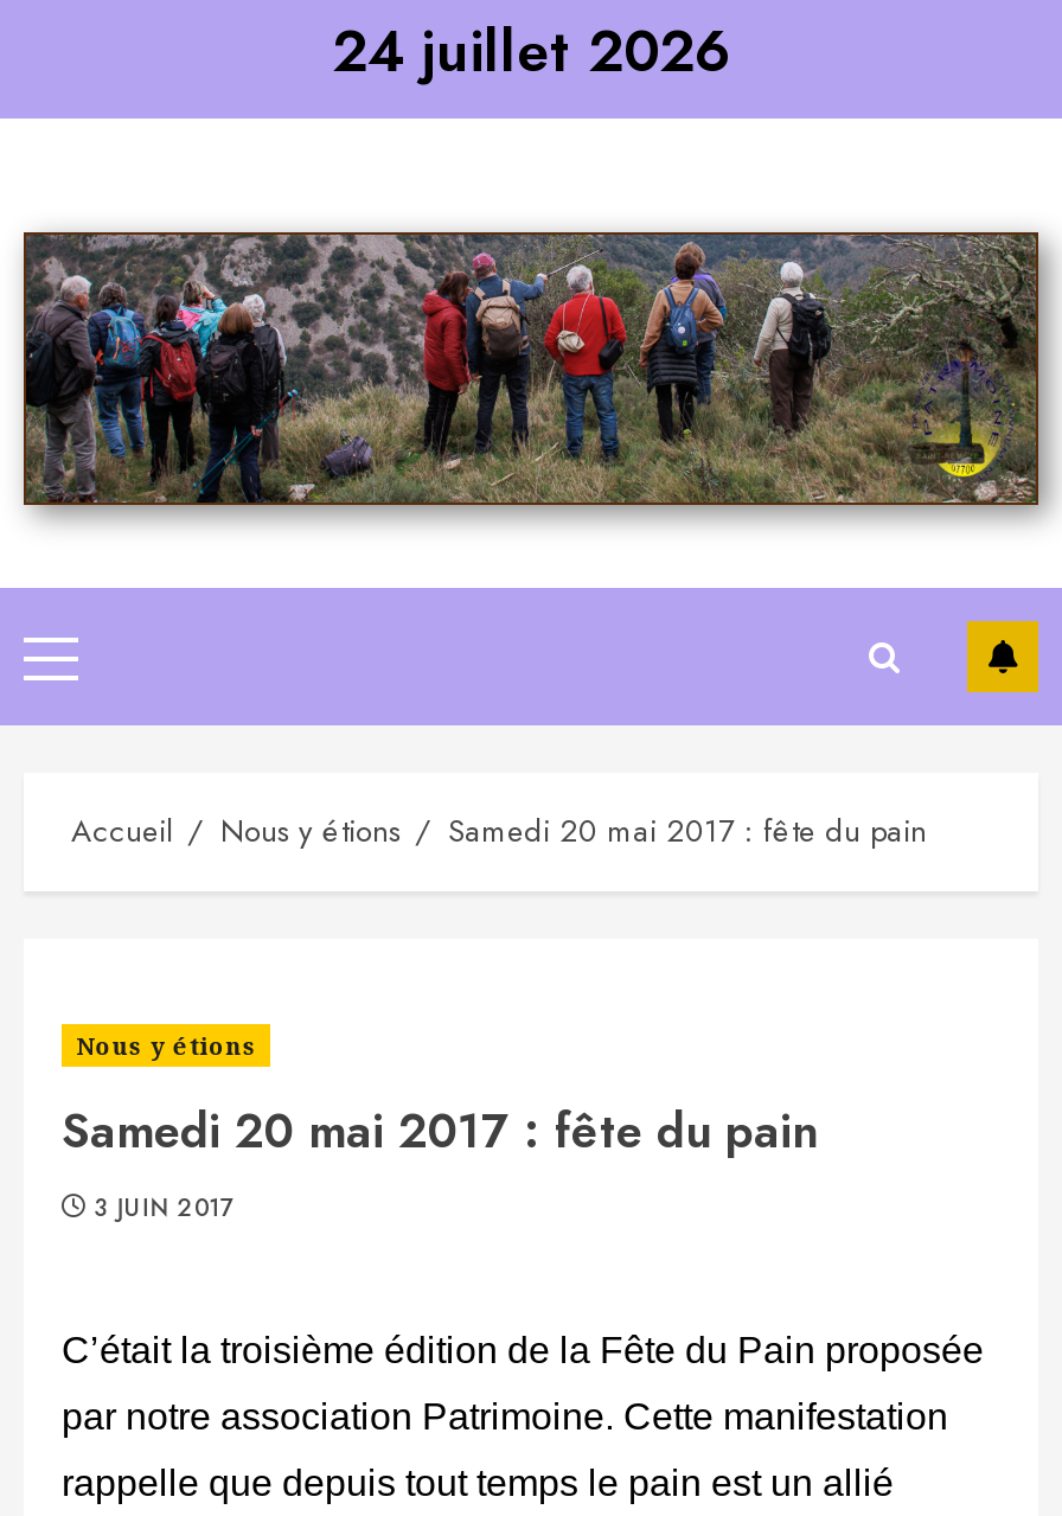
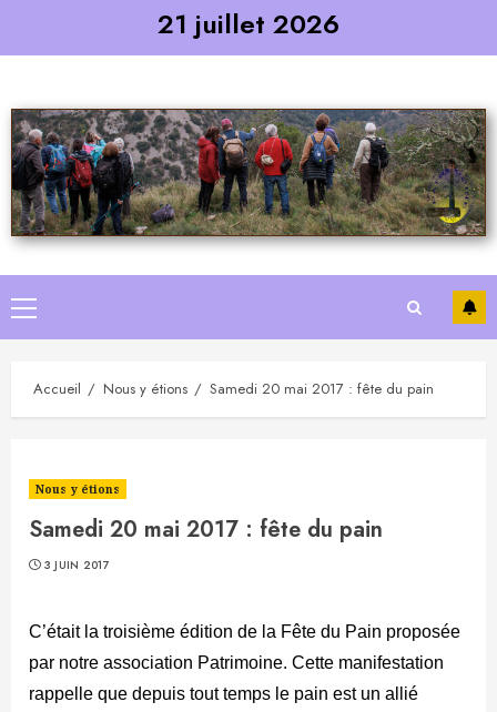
- 24 juillet 2026
+ 21 juillet 2026
